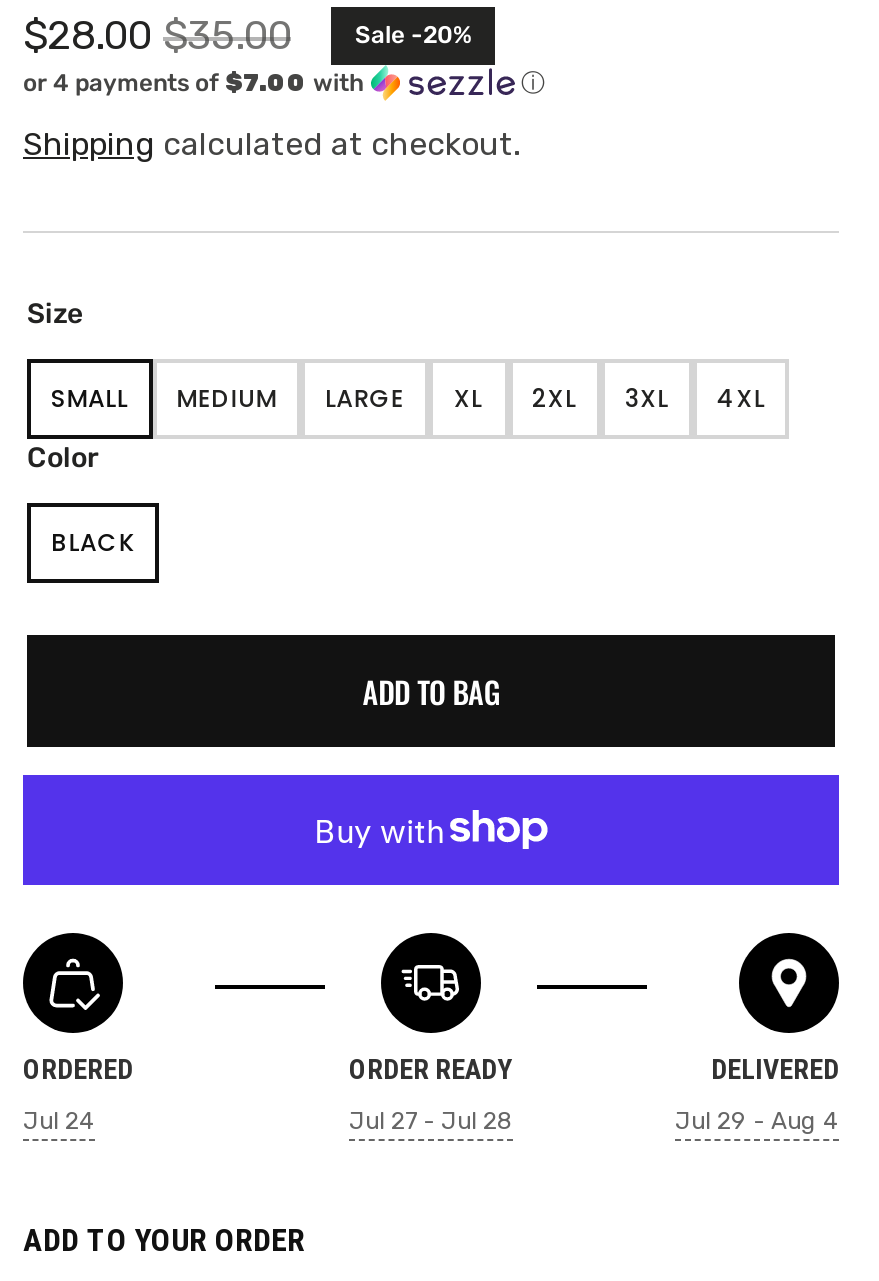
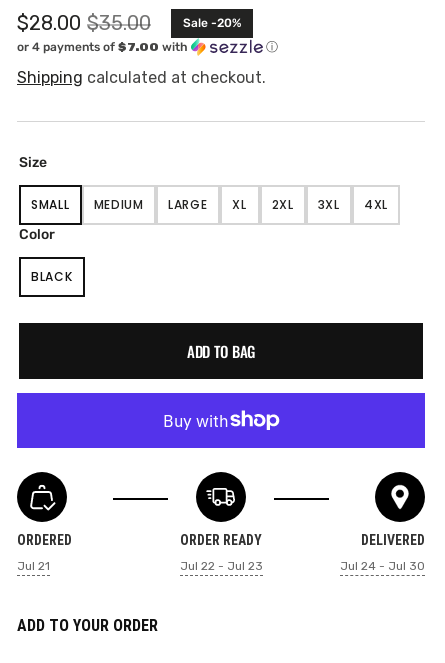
- Jul 24
+ Jul 21

- Jul 27 - Jul 28
+ Jul 22 - Jul 23

- Jul 29 - Aug 4
+ Jul 24 - Jul 30
